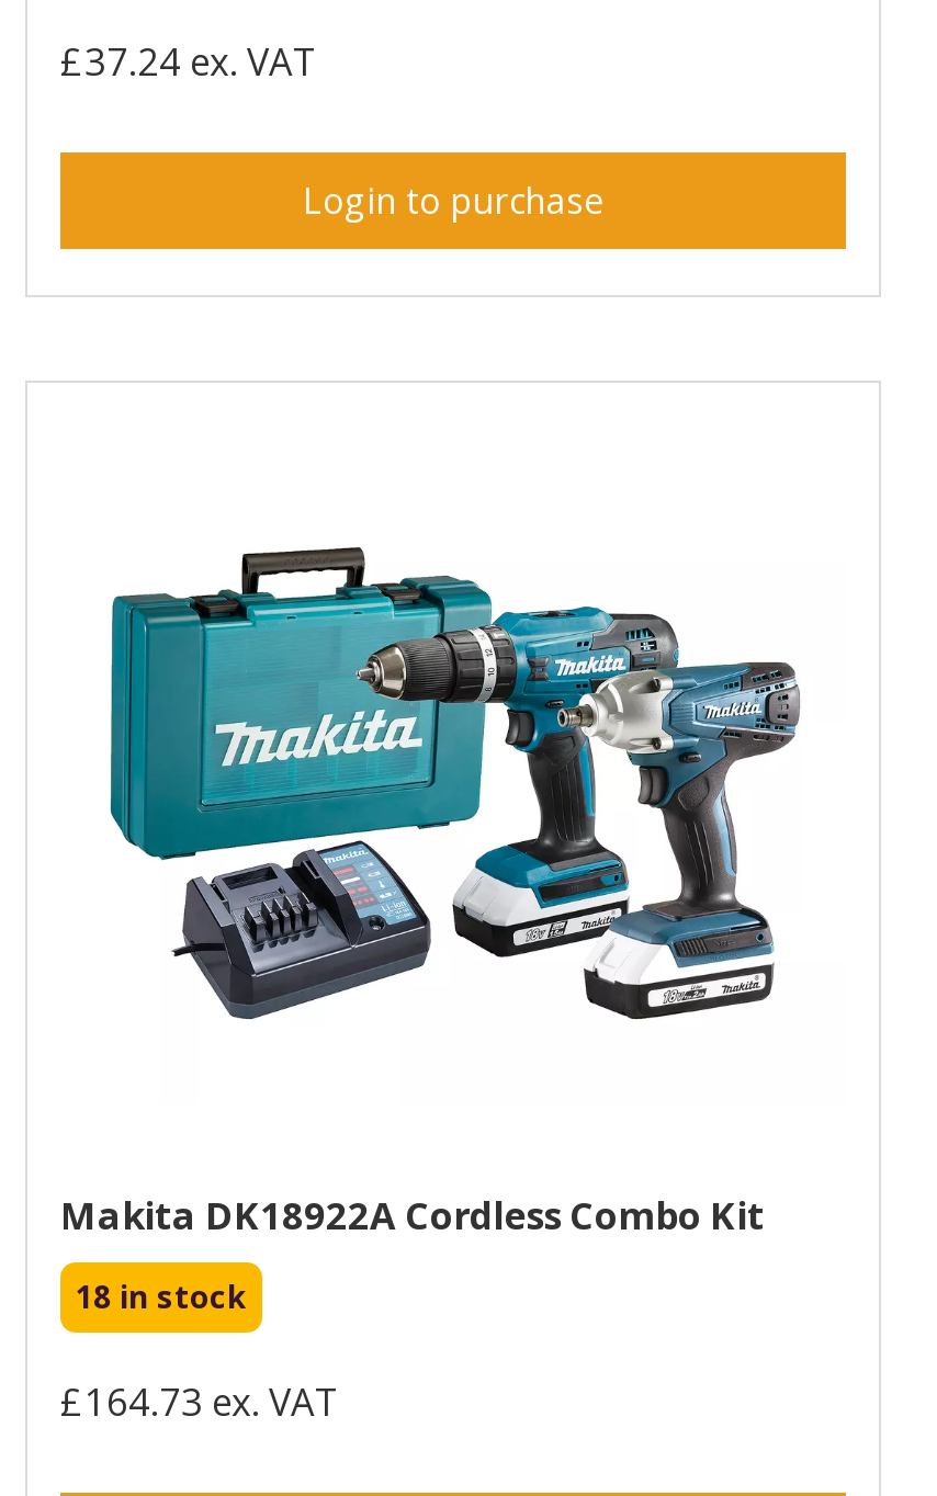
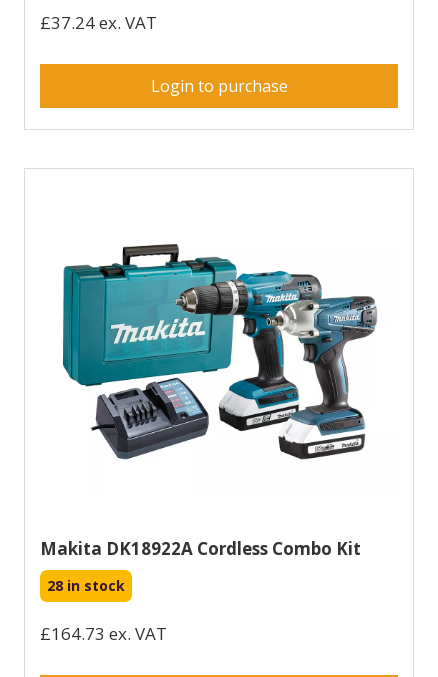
- 18 in stock
+ 28 in stock
